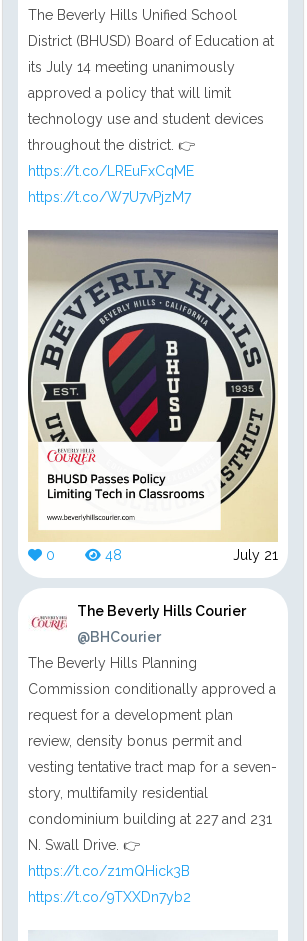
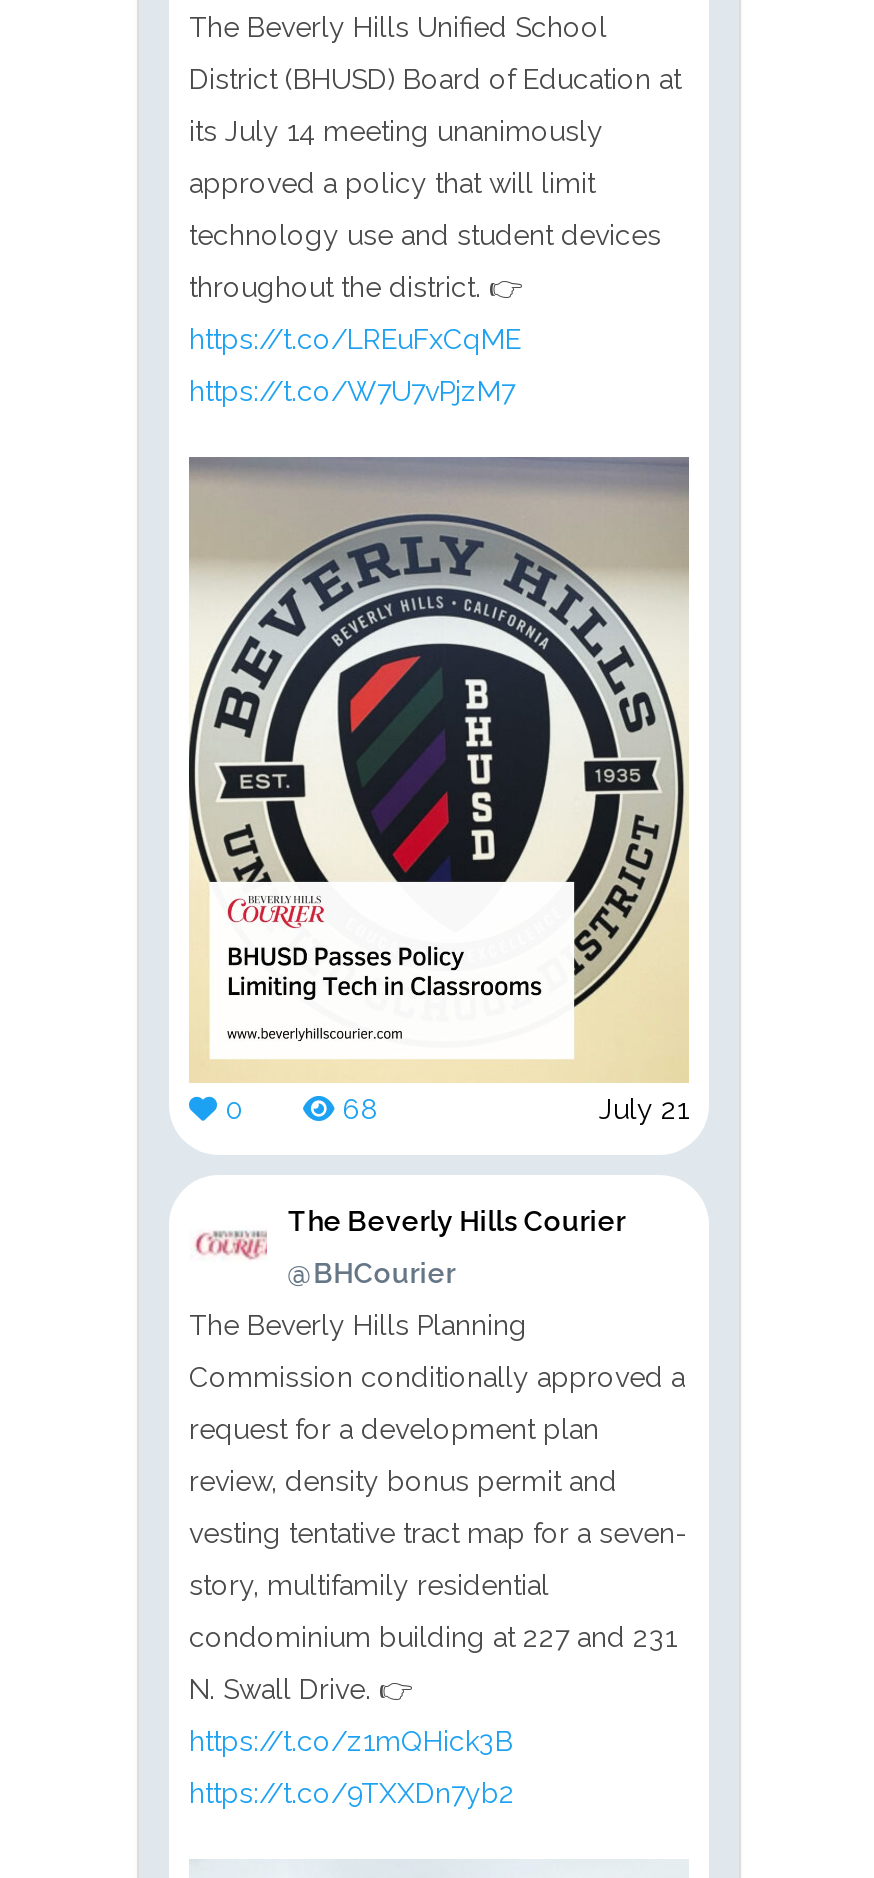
- 48
+ 68
